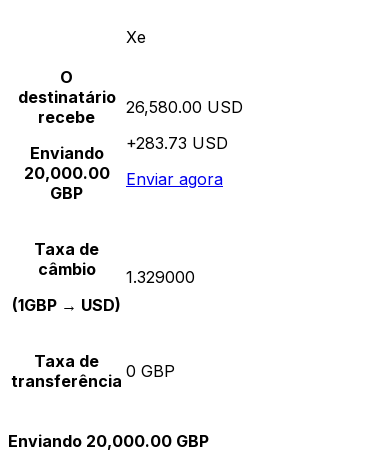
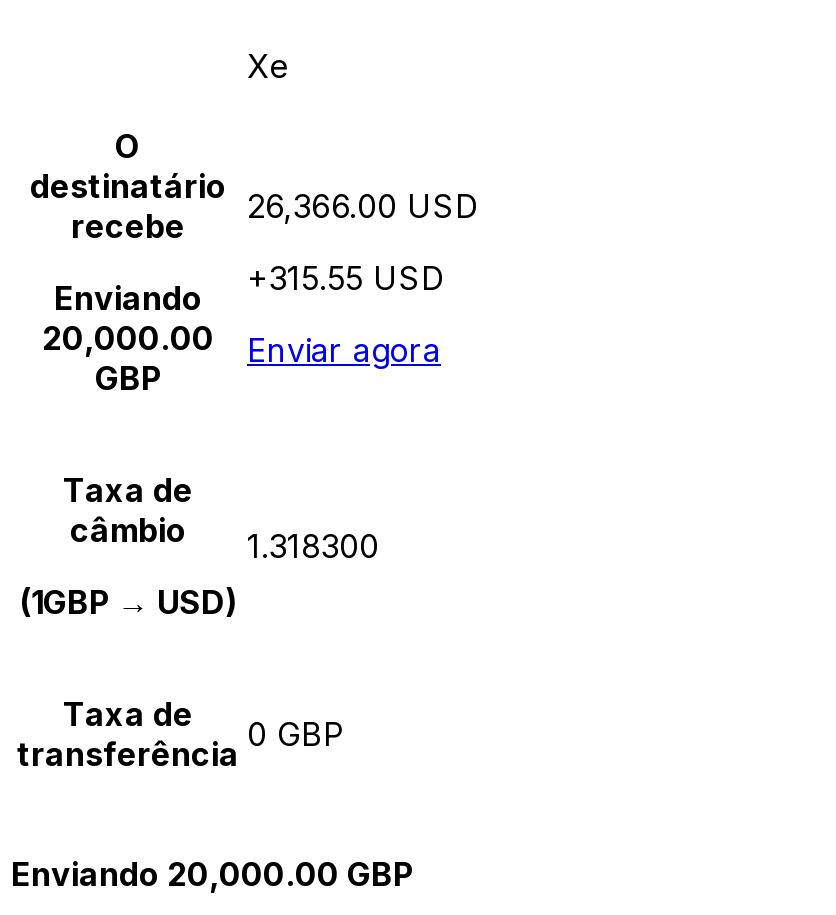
- destinatário recebe 26,580.00 USD
+ destinatário recebe 26,366.00 USD

- Enviando +283.73 USD
+ Enviando +315.55 USD

- câmbio 1.329000
+ câmbio 1.318300
